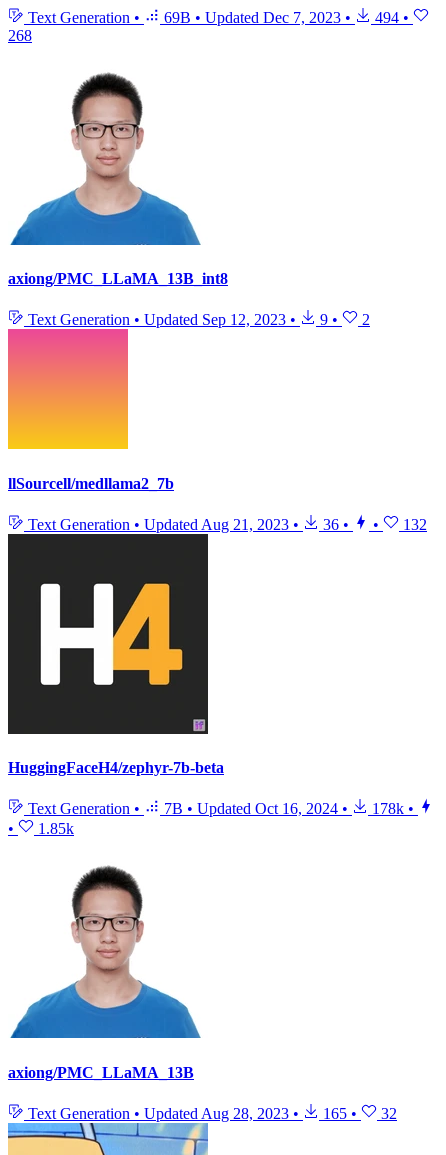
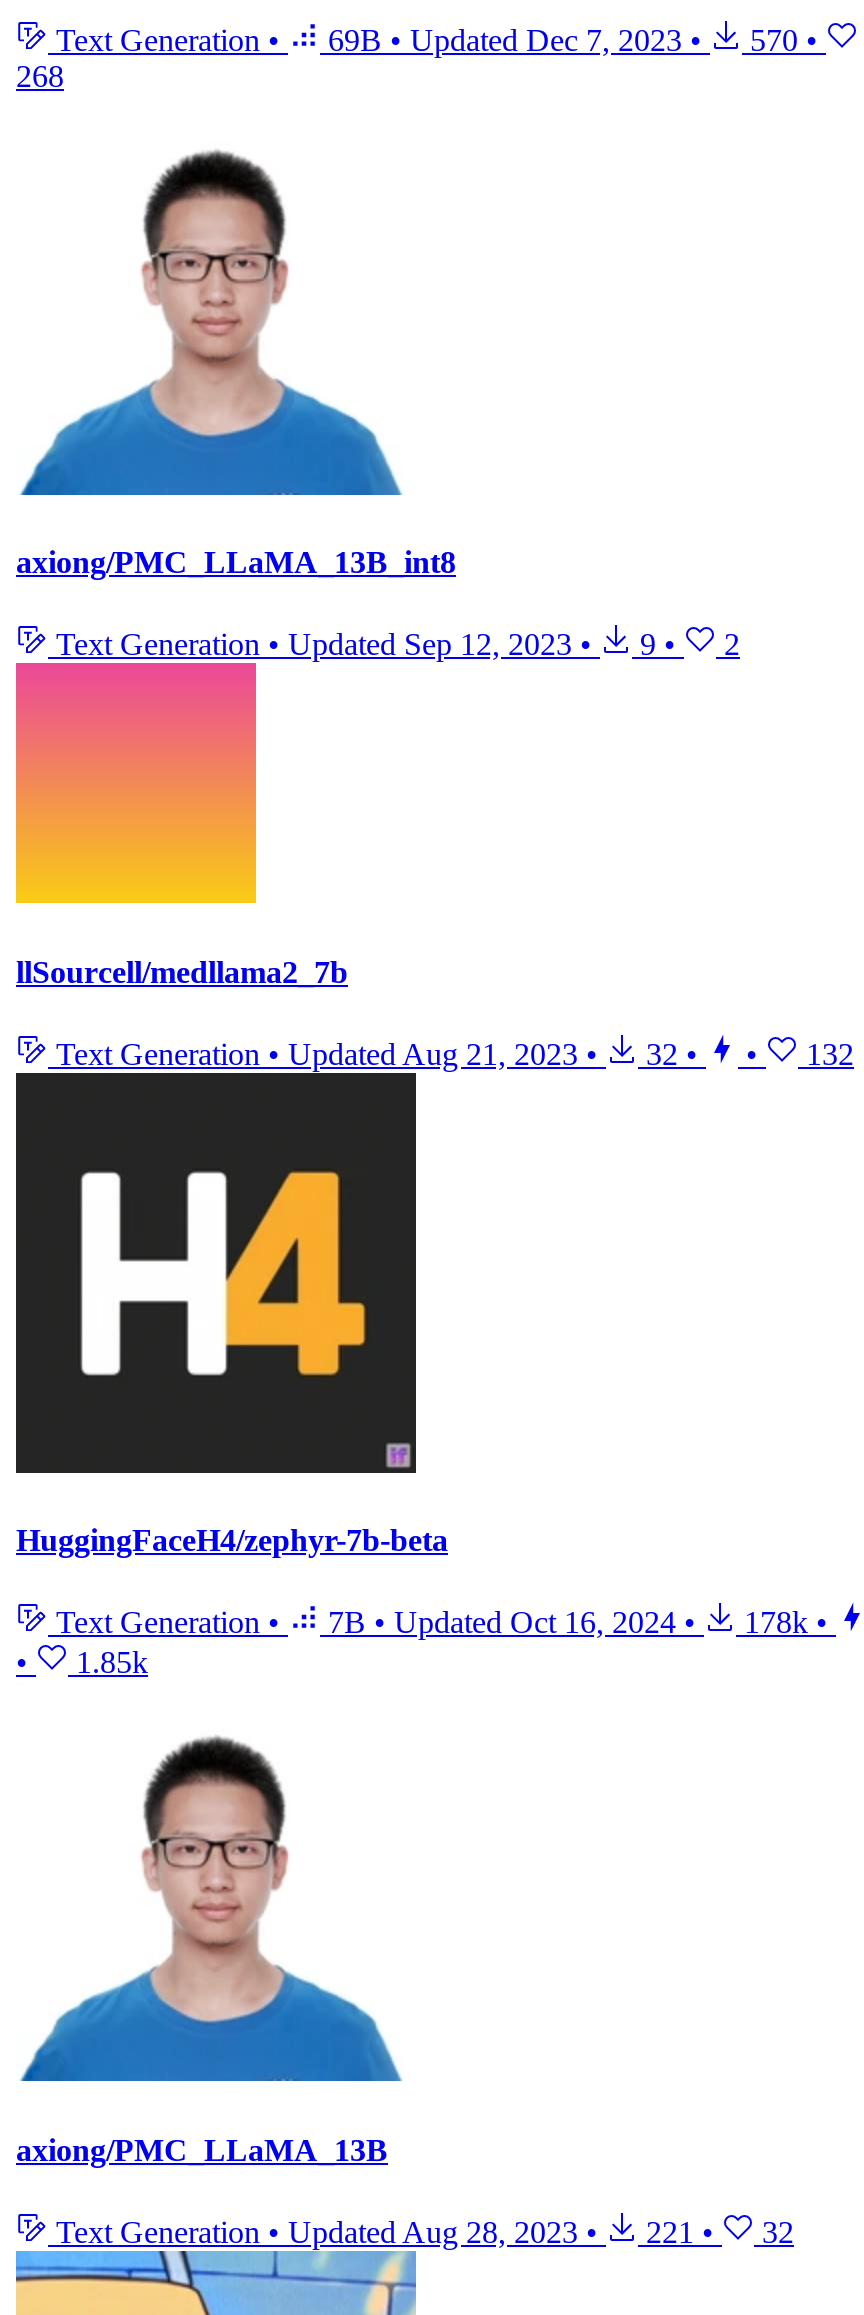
- Text Generation • 69B • Updated Dec 7, 2023 • 494 •
+ Text Generation • 69B • Updated Dec 7, 2023 • 570 •

- 36 •
+ 32 •

- Text Generation • Updated Aug 28, 2023 • 165 • 32
+ Text Generation • Updated Aug 28, 2023 • 221 • 32
